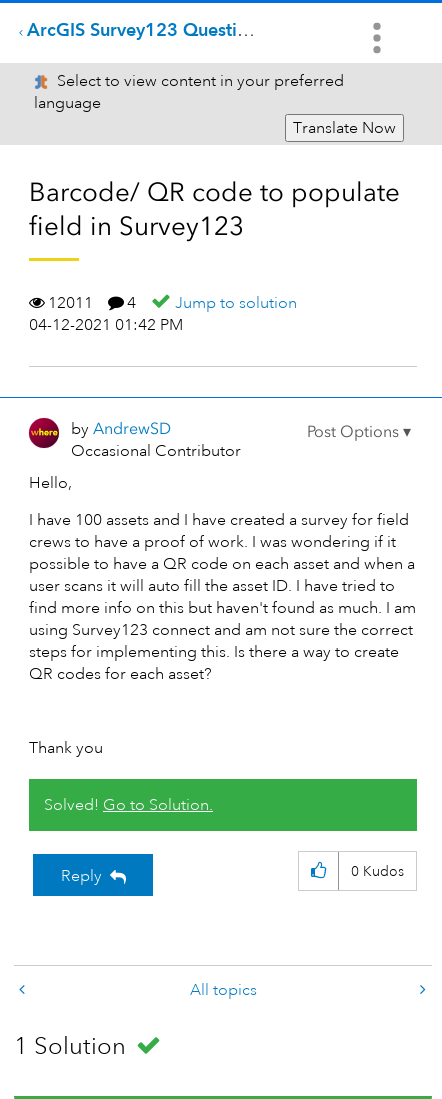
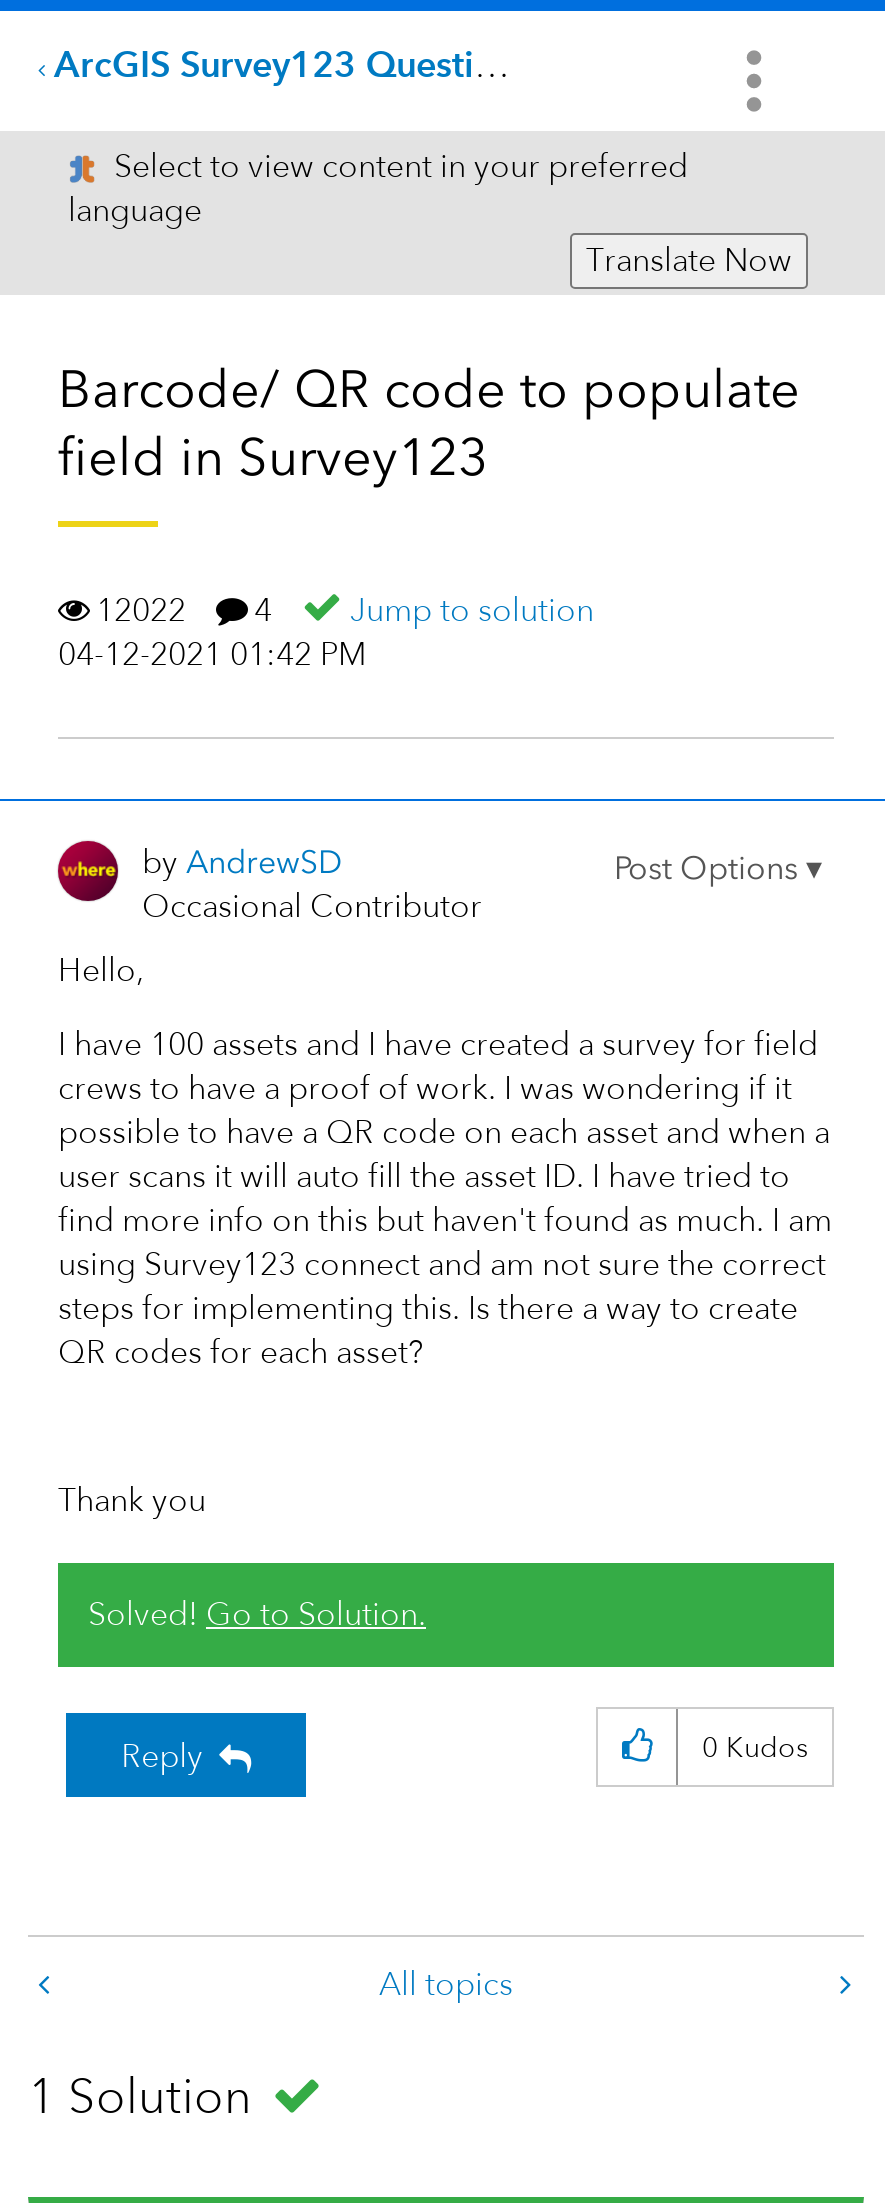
- 12011 4 Jump to solution
+ 12022 4 Jump to solution
